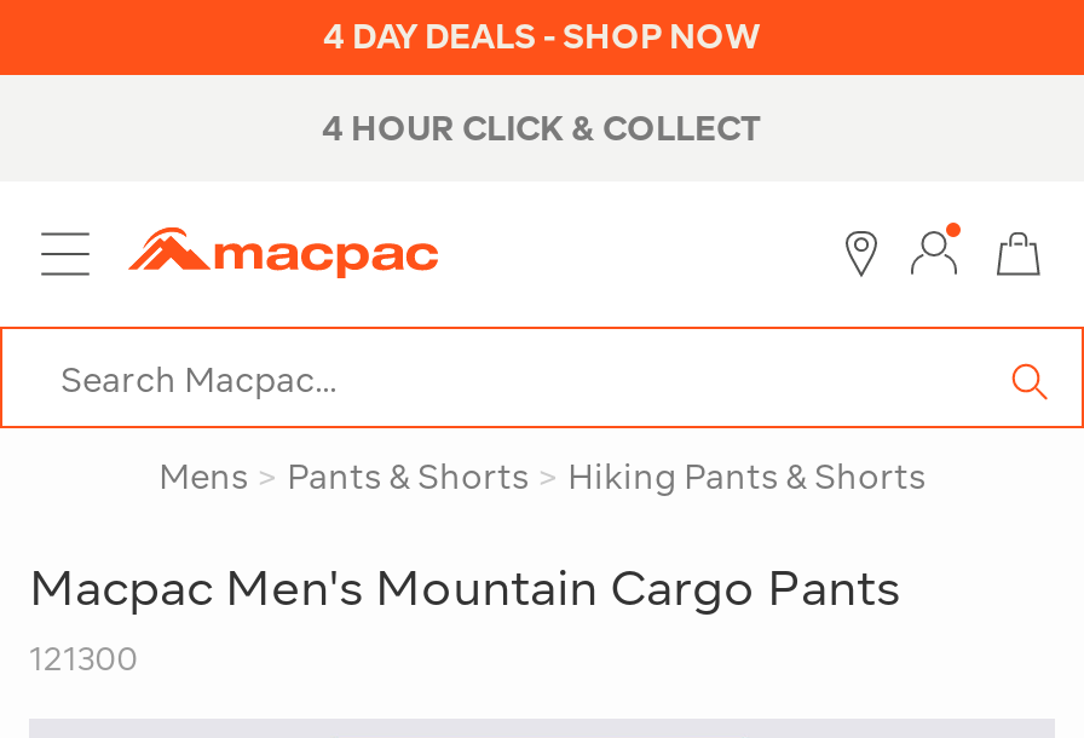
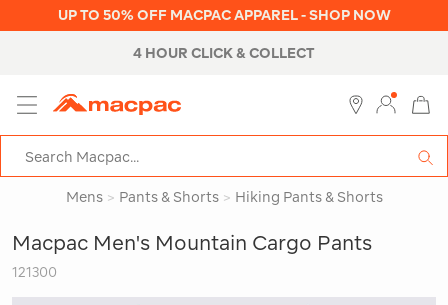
- 4 DAY DEALS - SHOP NOW
+ UP TO 50% OFF MACPAC APPAREL - SHOP NOW
